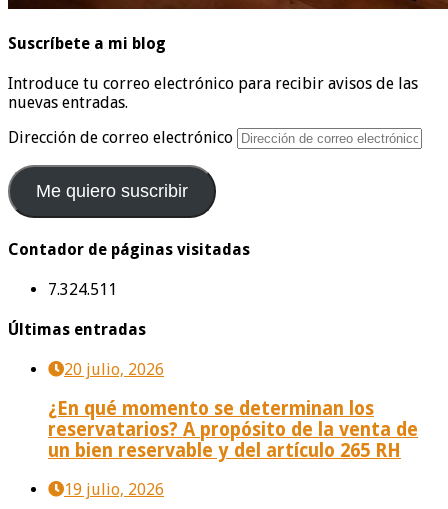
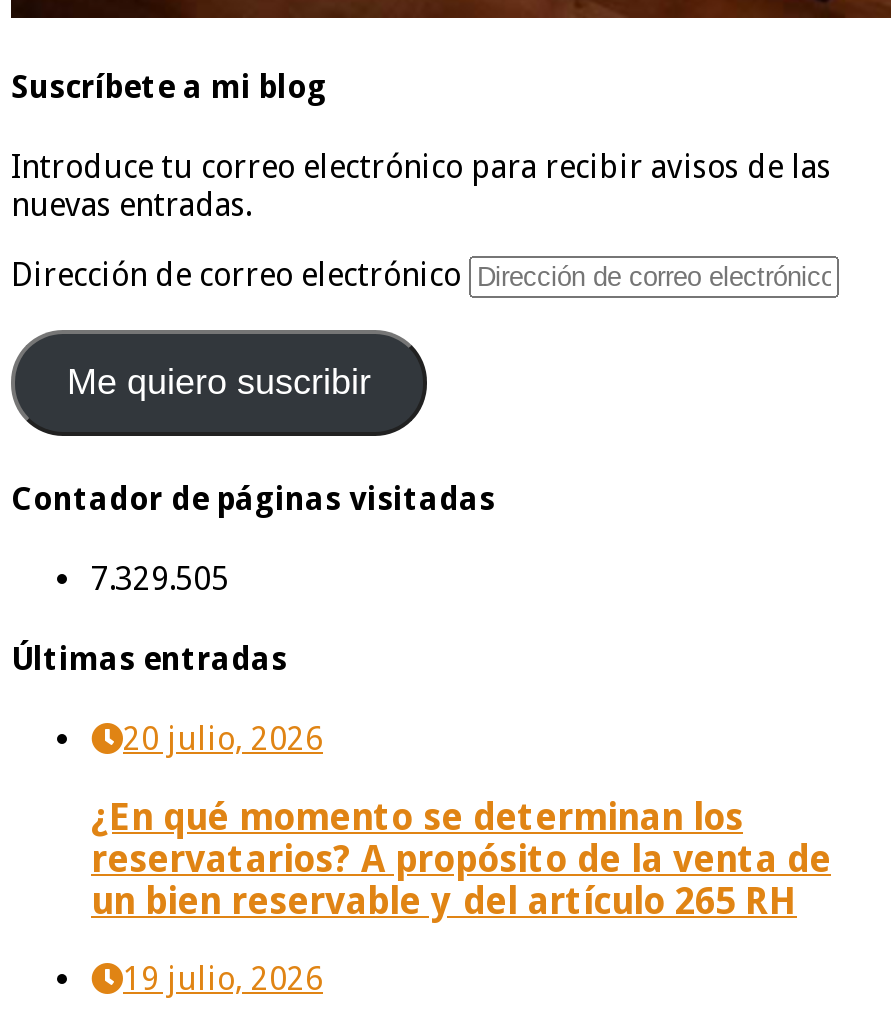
- 7.324.511
+ 7.329.505
